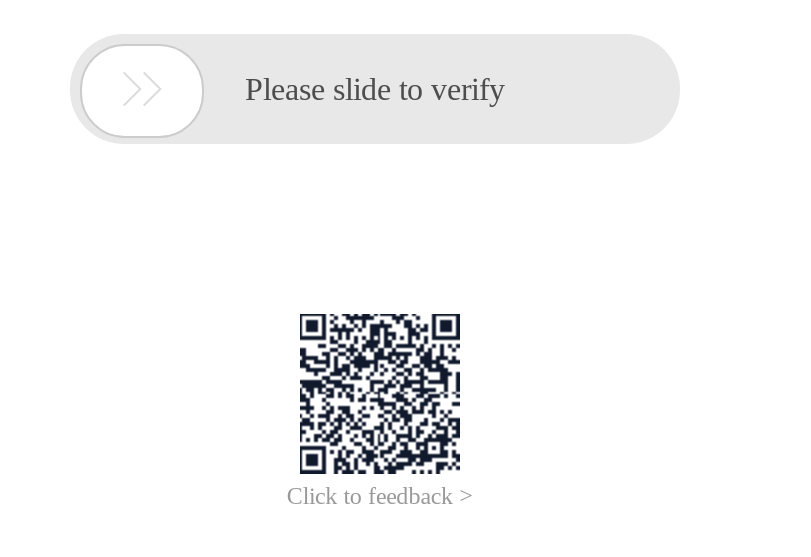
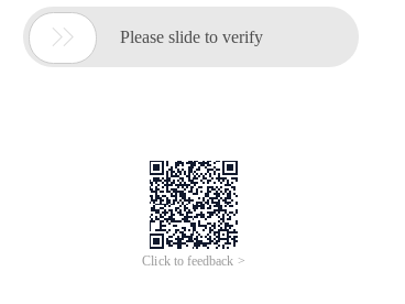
- [image]
+ [image]
